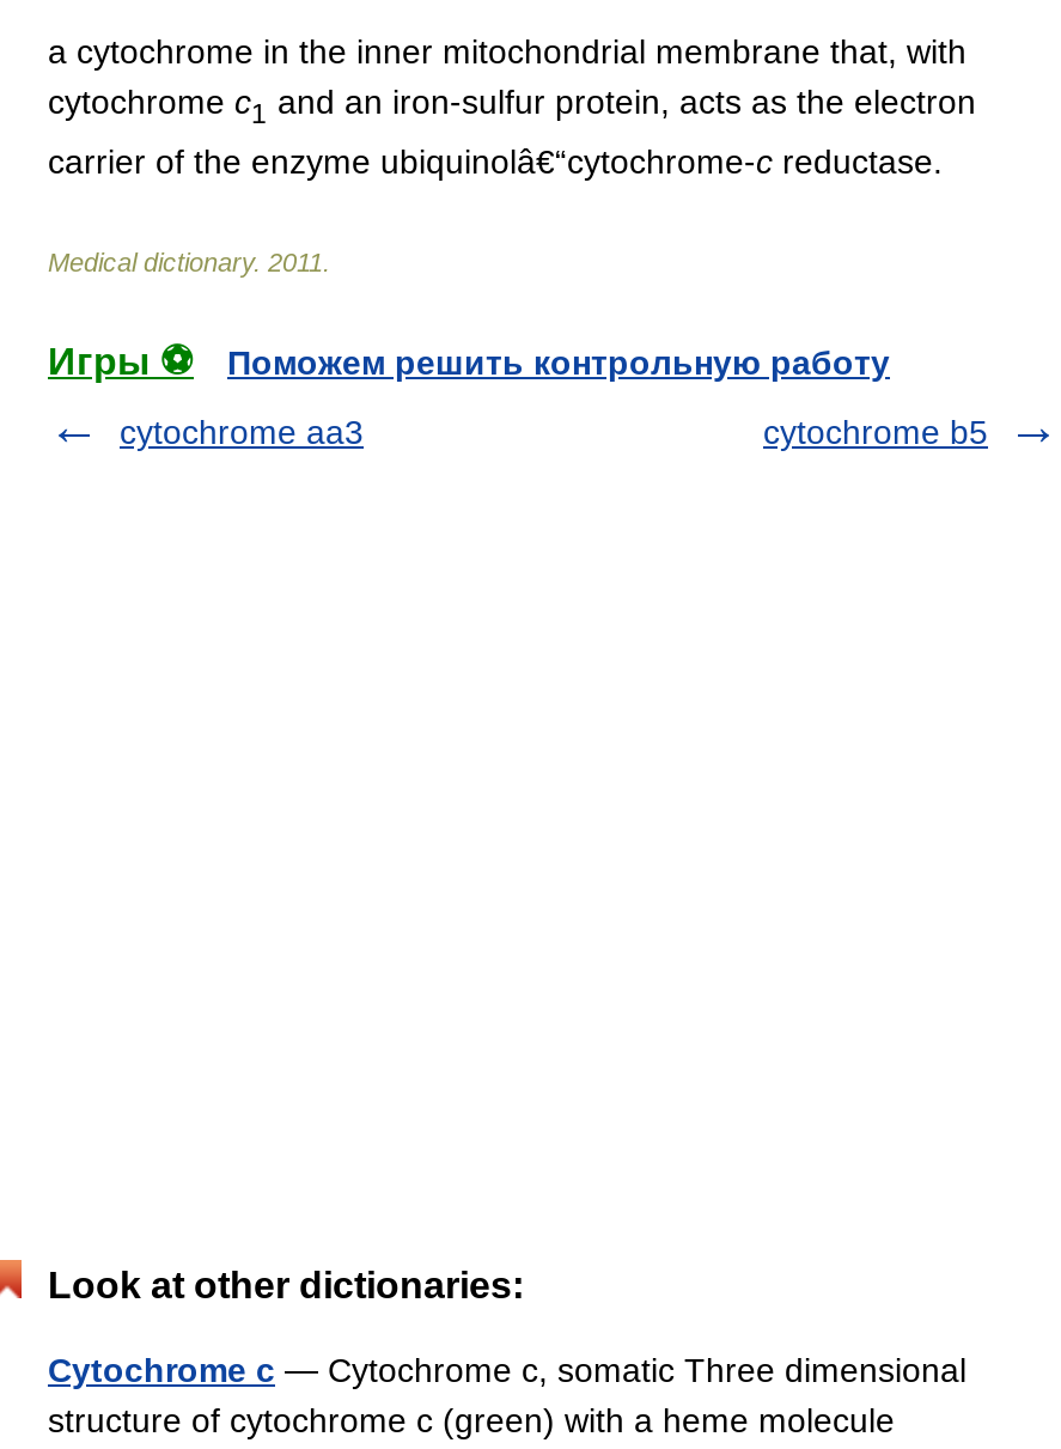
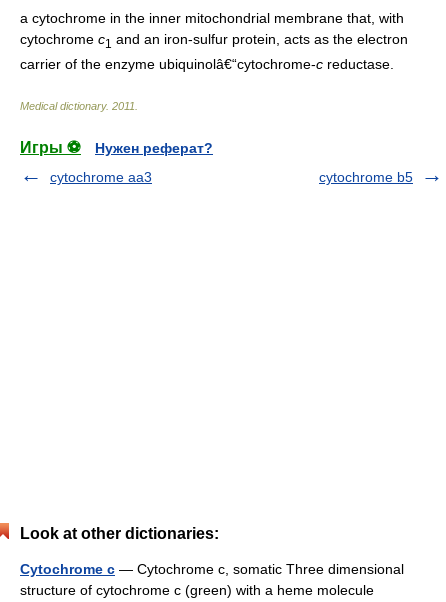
- Поможем решить контрольную работу
+ Нужен реферат?
